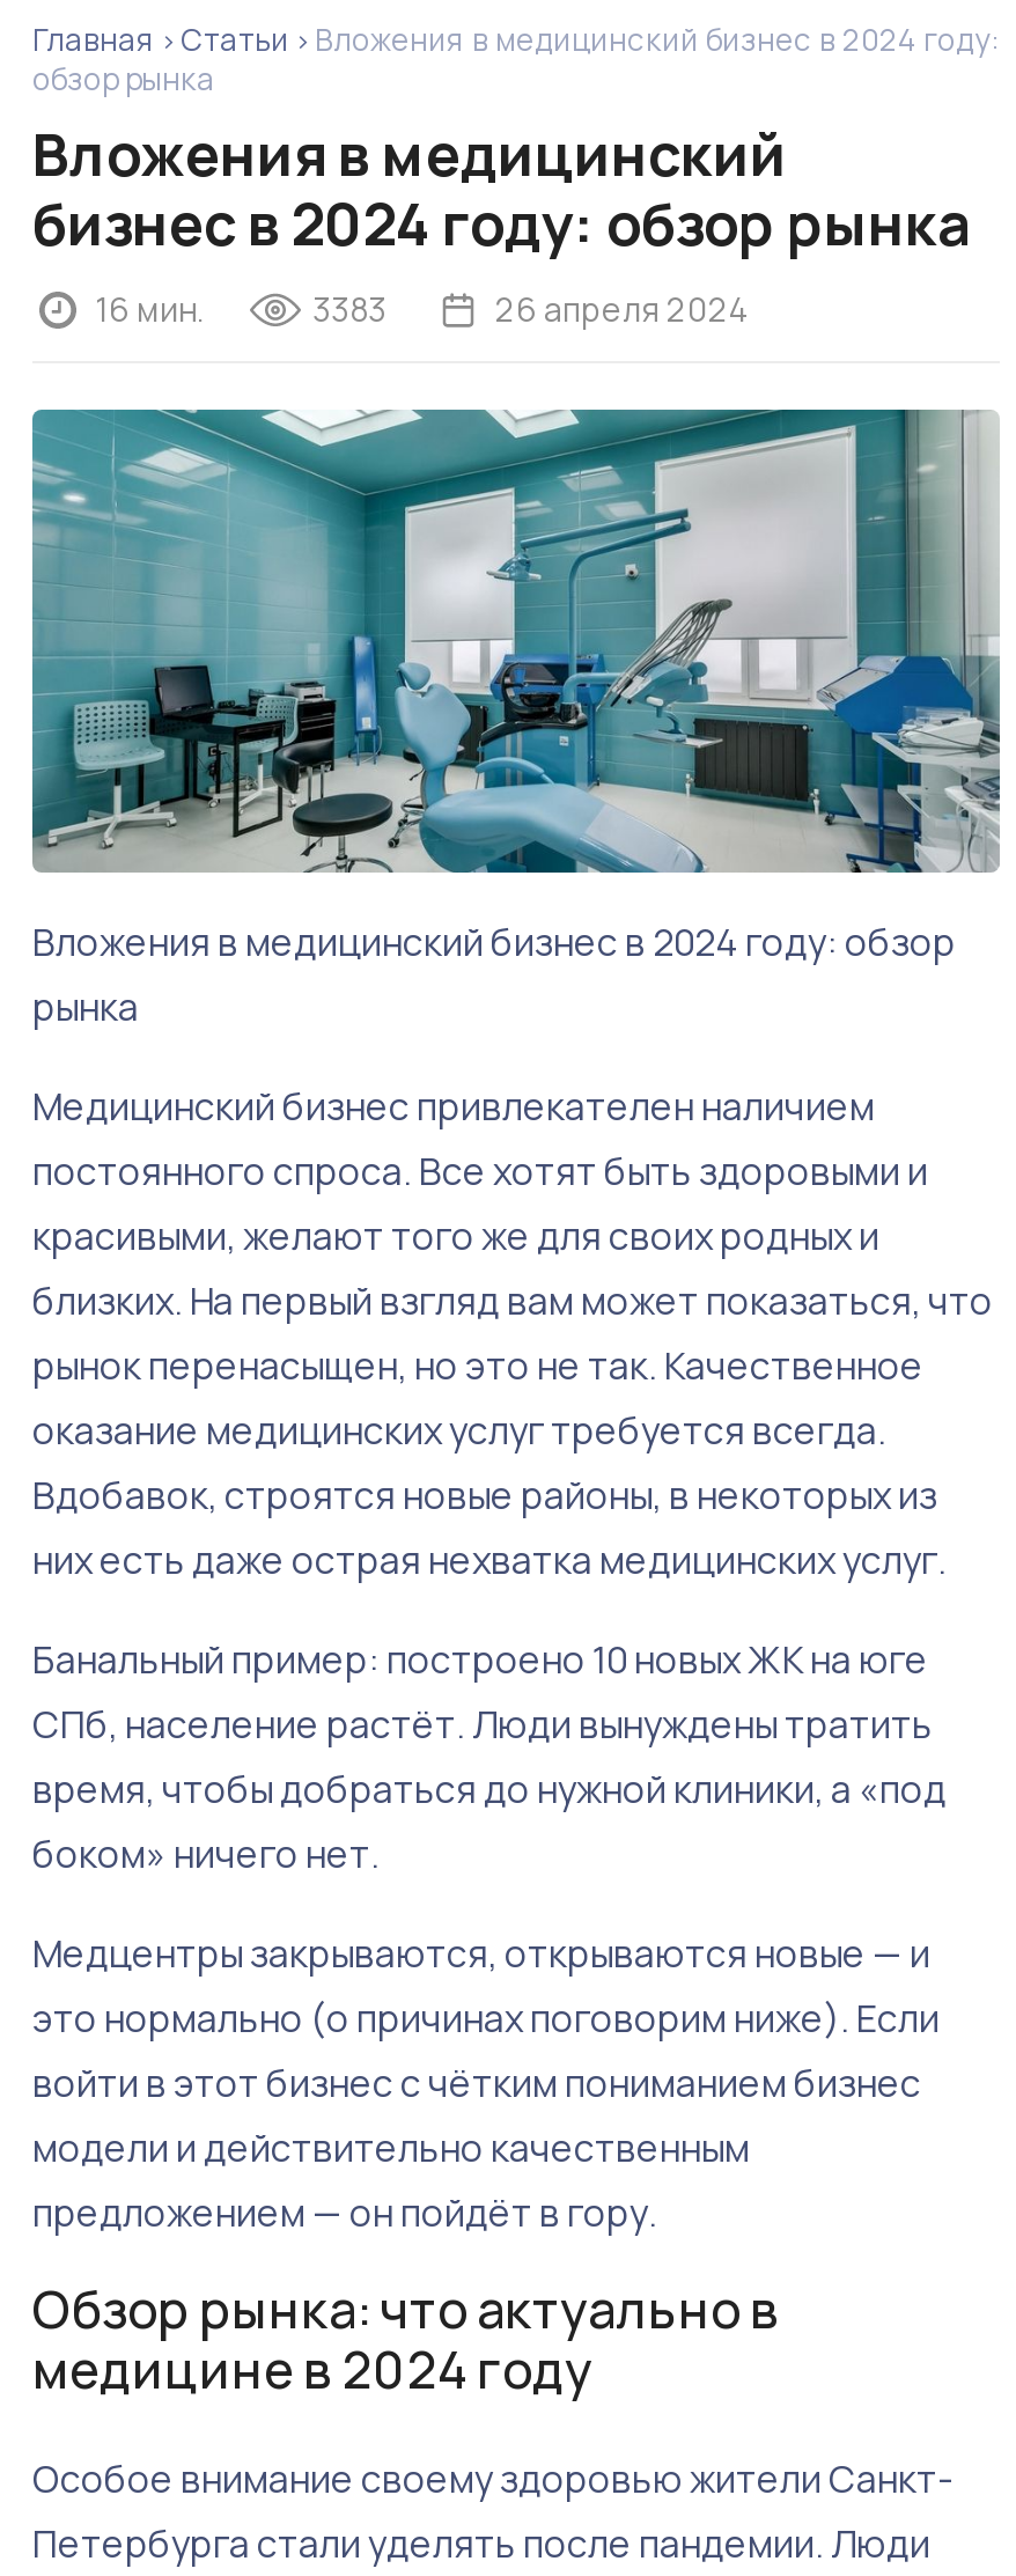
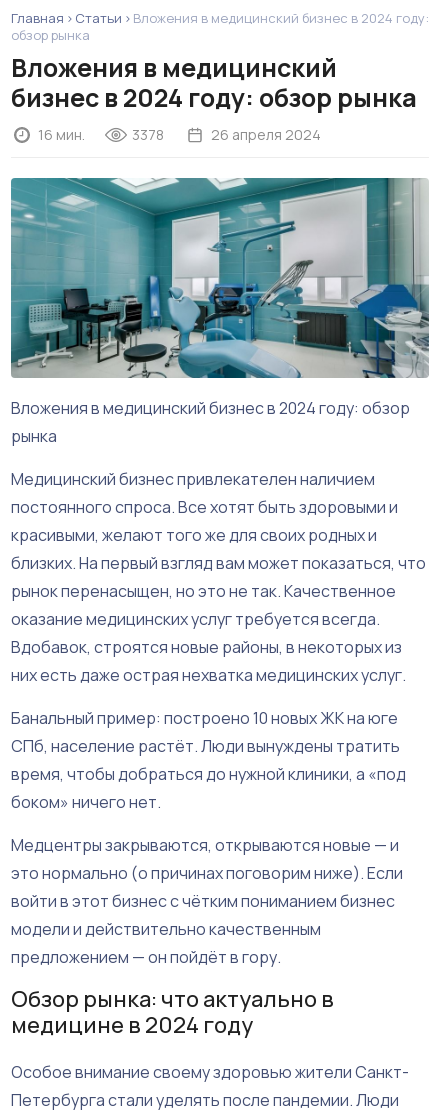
- 3383
+ 3378
